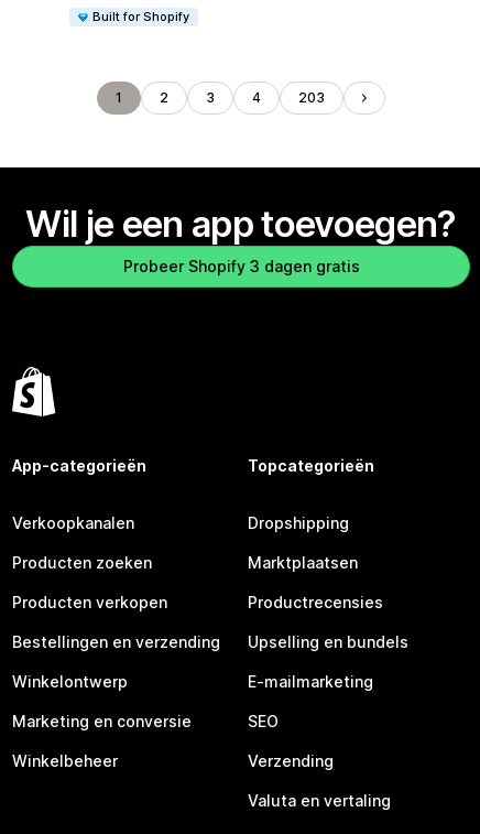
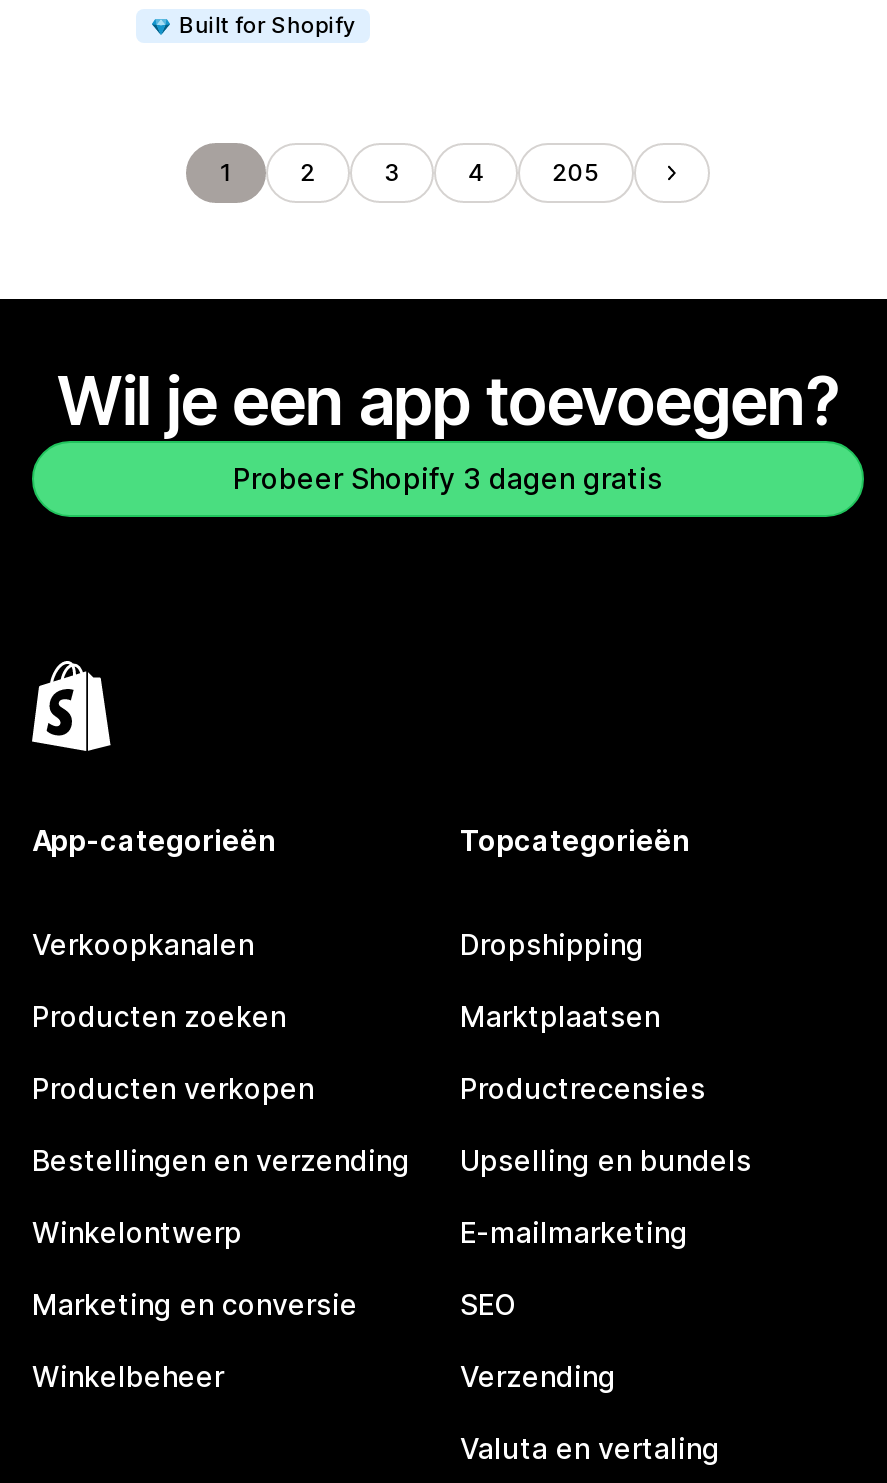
- 203
+ 205
